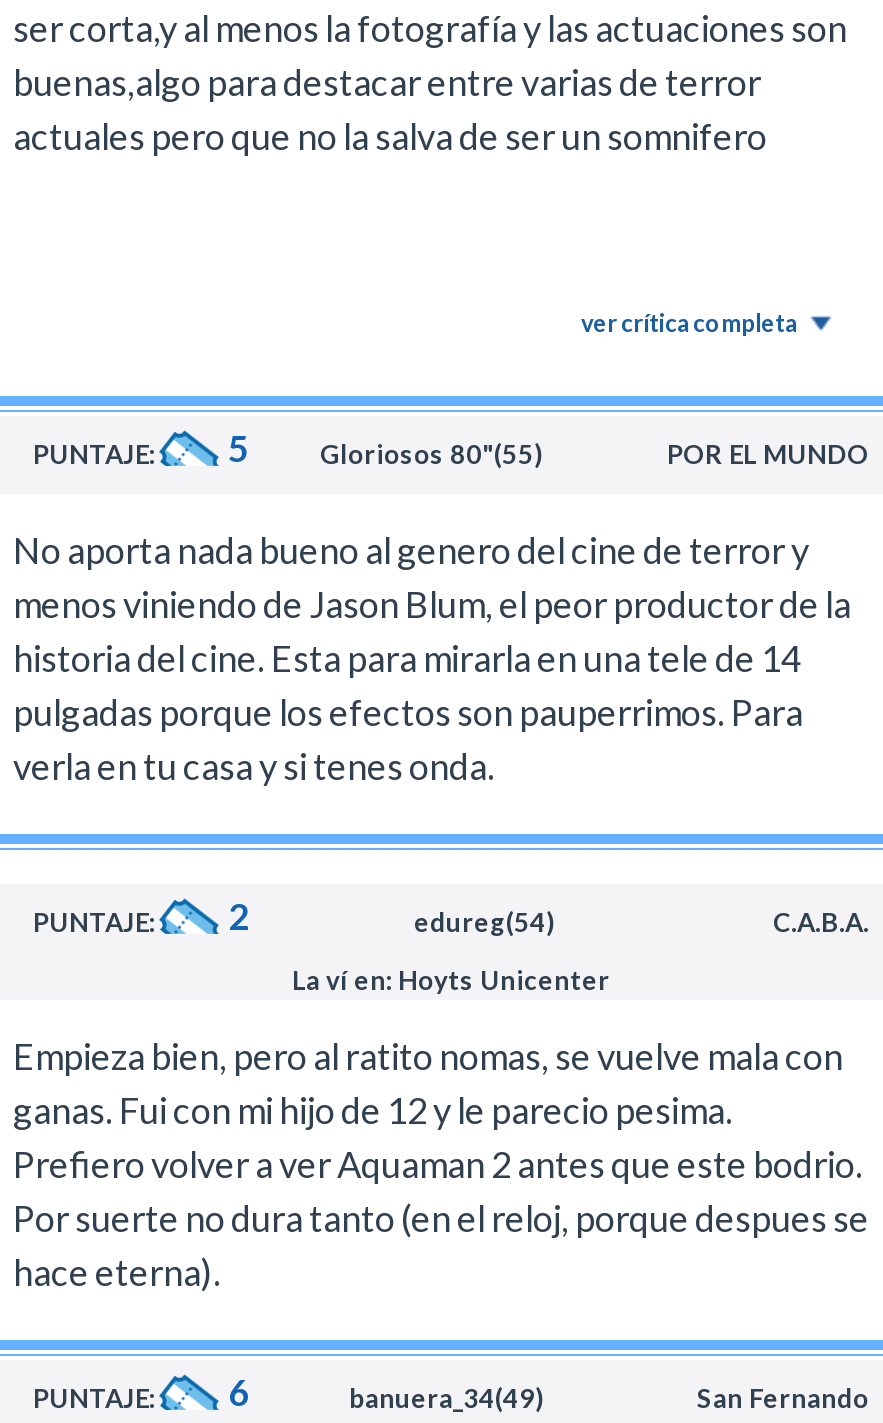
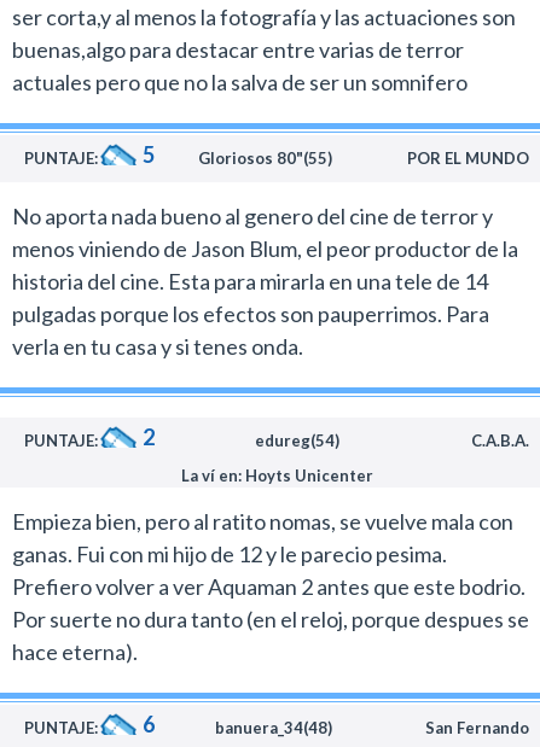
- ver crítica completa

- banuera_34(49)
+ banuera_34(48)
